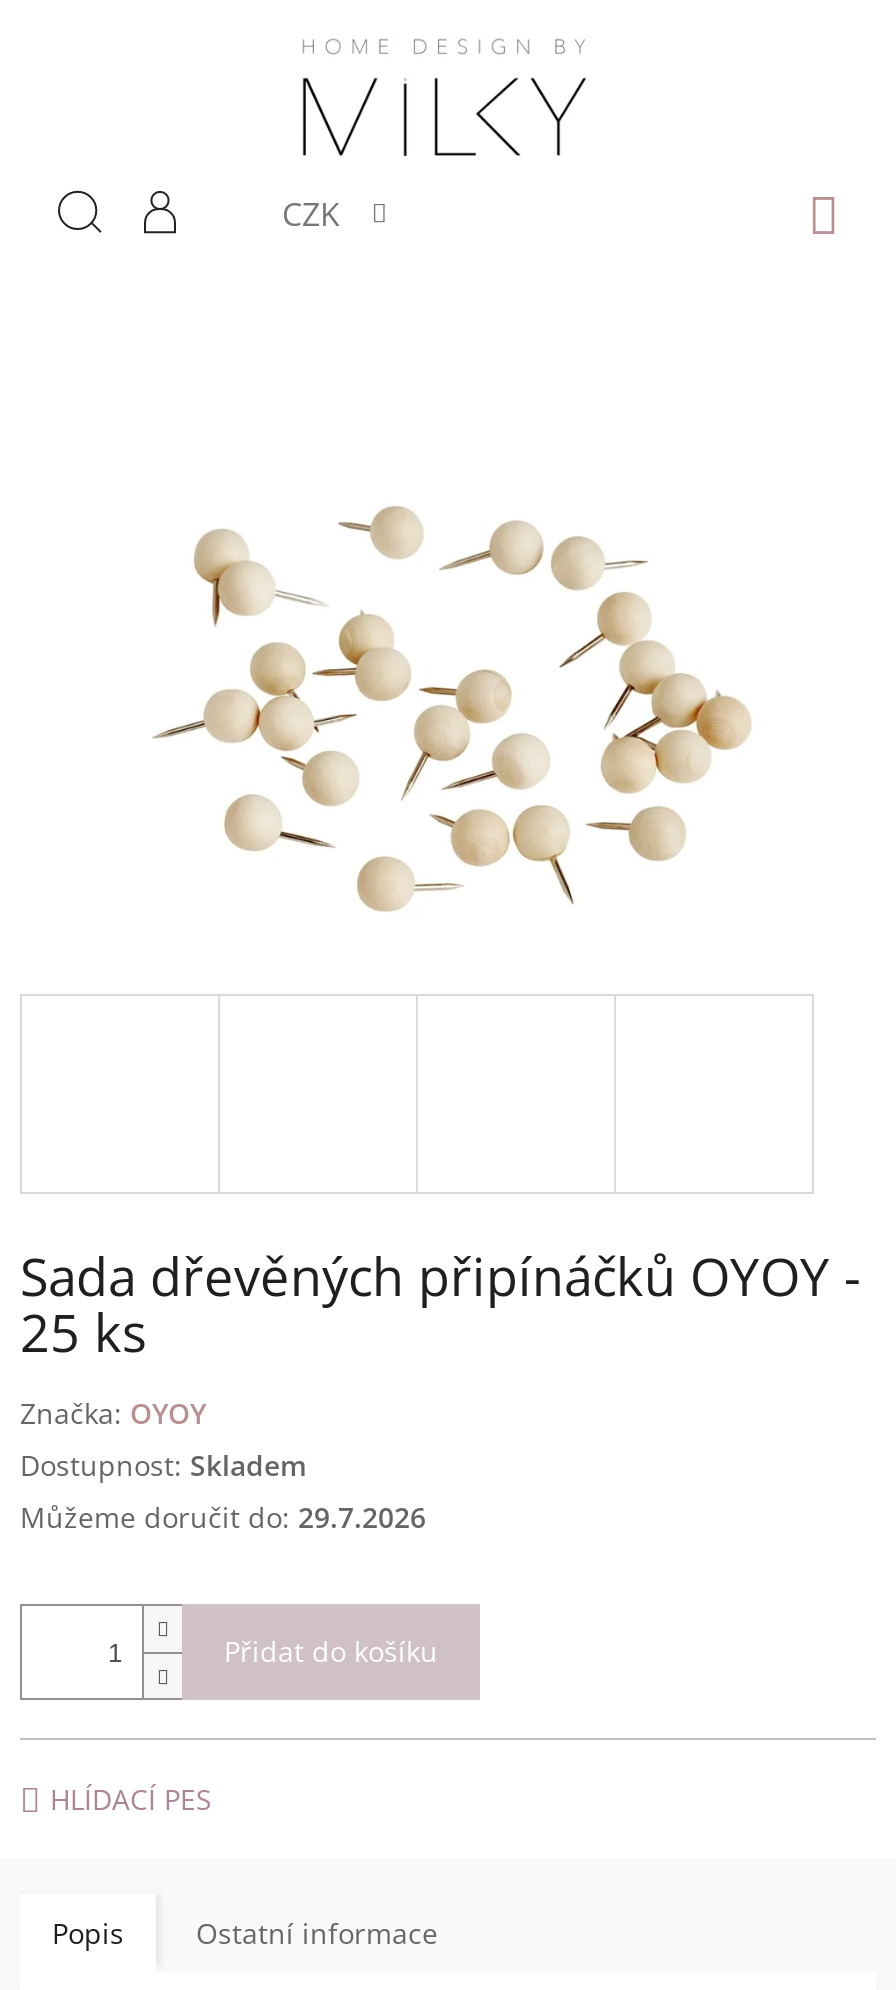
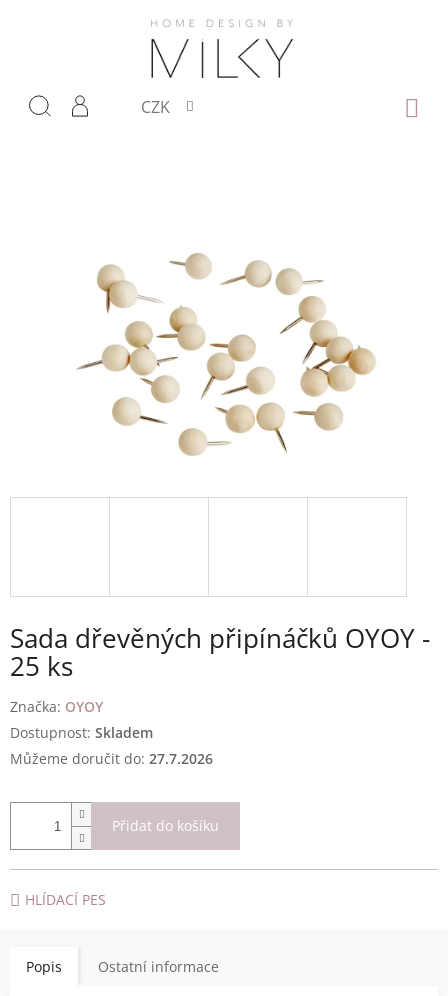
- Můžeme doručit do: 29.7.2026
+ Můžeme doručit do: 27.7.2026
